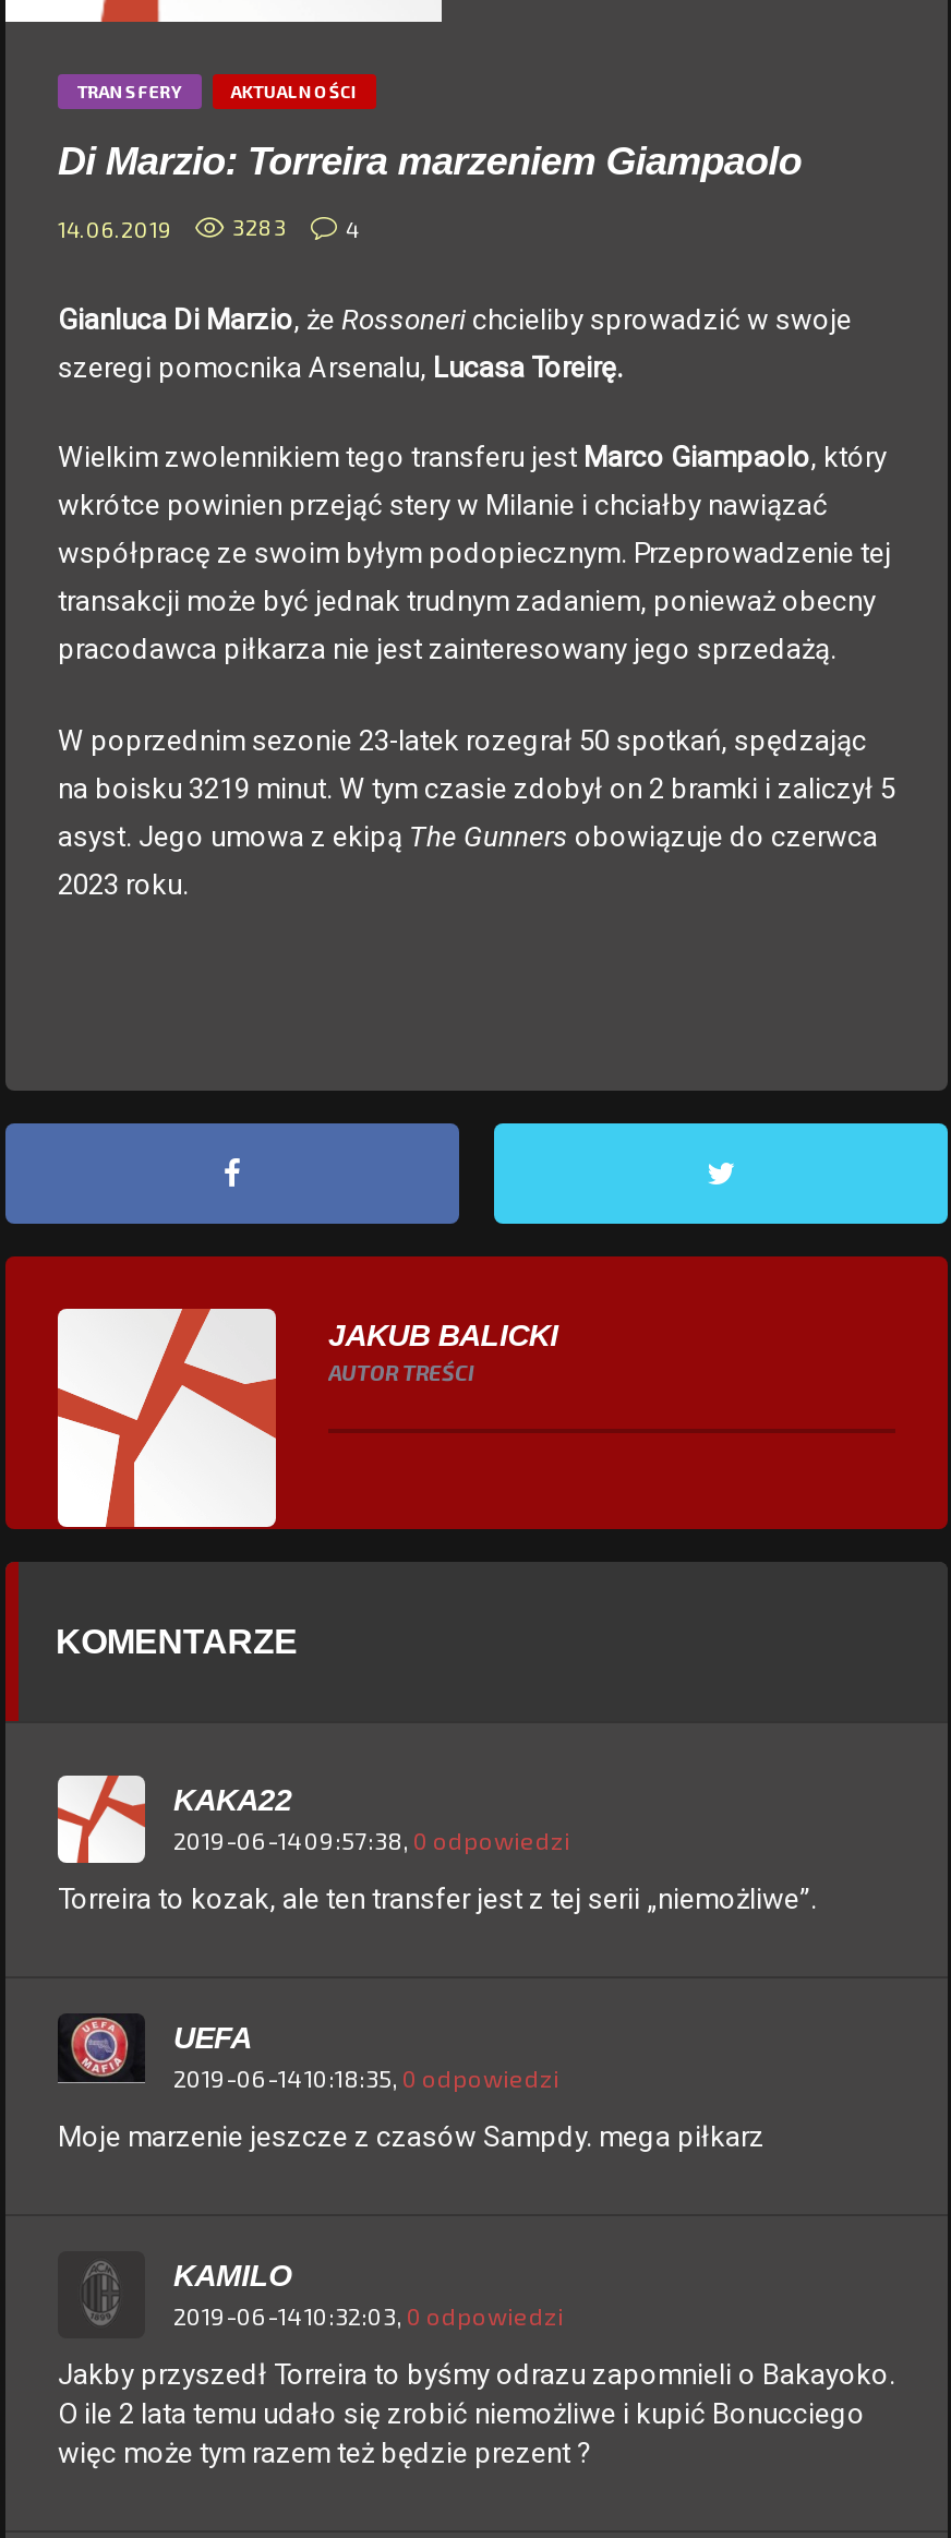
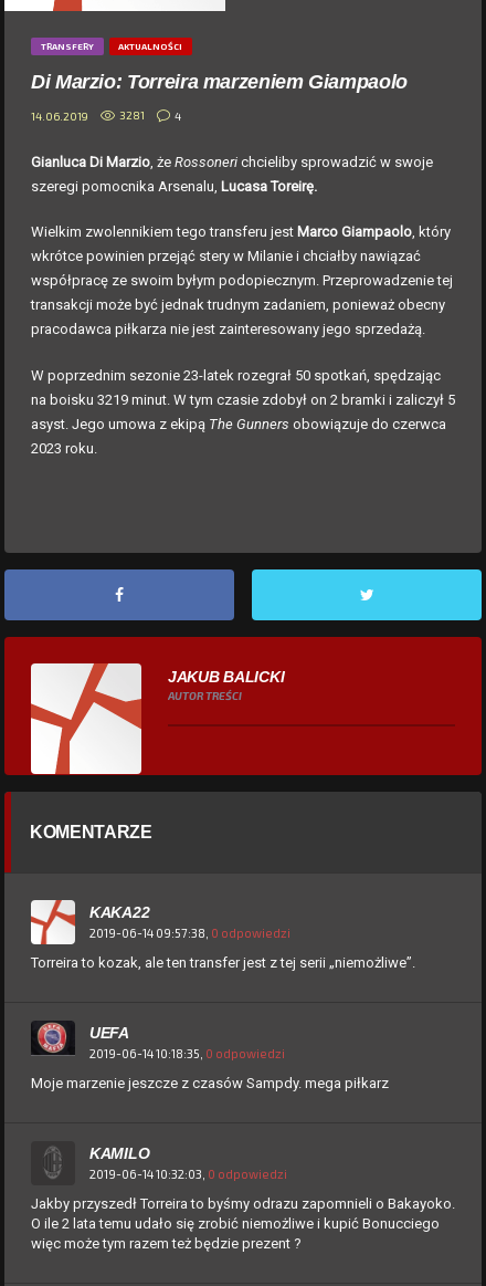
- 3283
+ 3281
